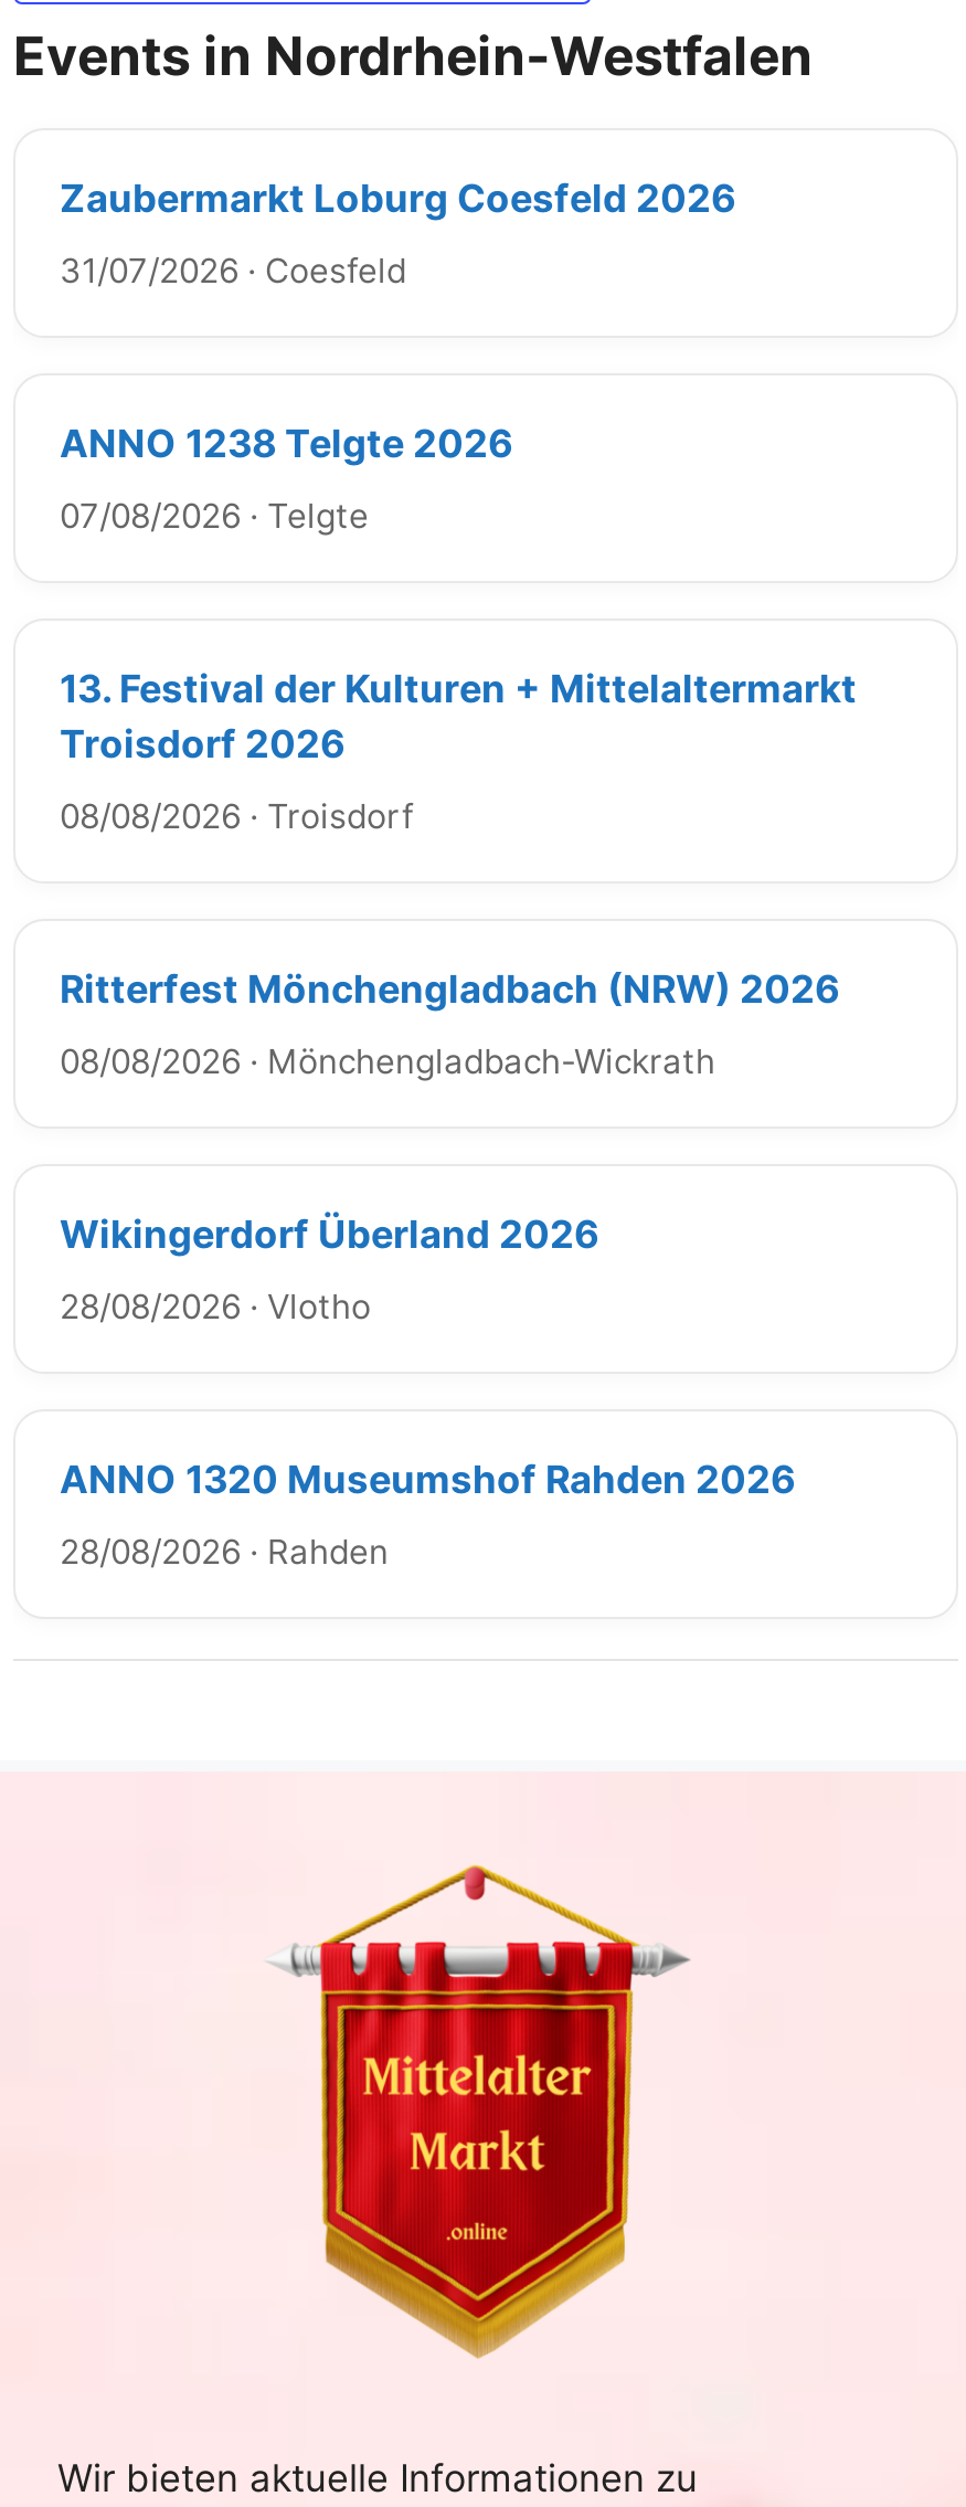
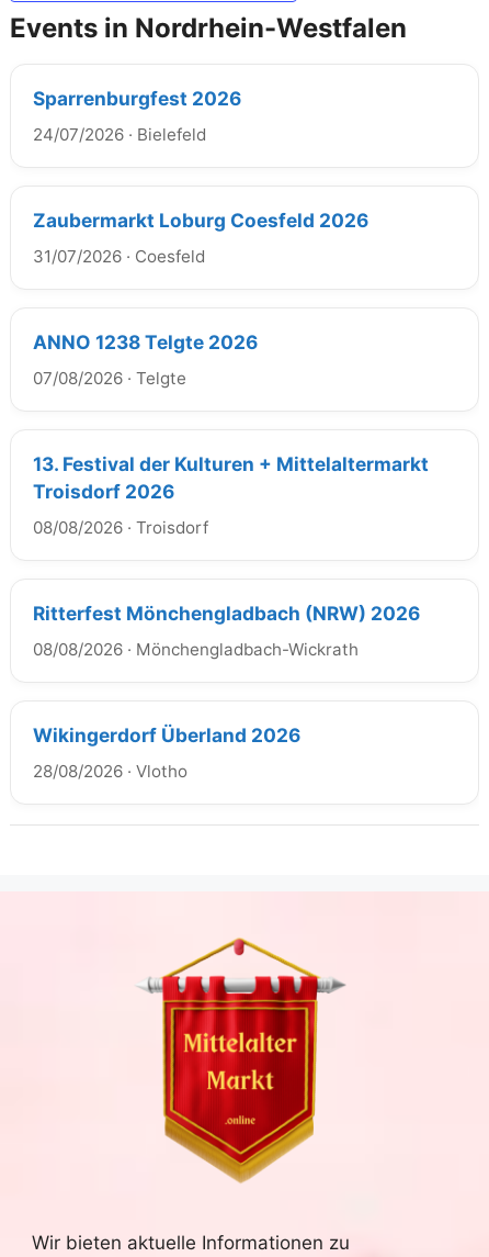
+ Sparrenburgfest 2026
+ 24/07/2026 · Bielefeld

moved down: Zaubermarkt Loburg Coesfeld 2026 | 31/07/2026 · Coesfeld | ANNO 1238 Telgte 2026 | ... | Wikingerdorf Überland 2026 | 28/08/2026 · Vlotho

- ANNO 1320 Museumshof Rahden 2026
- 28/08/2026 · Rahden
